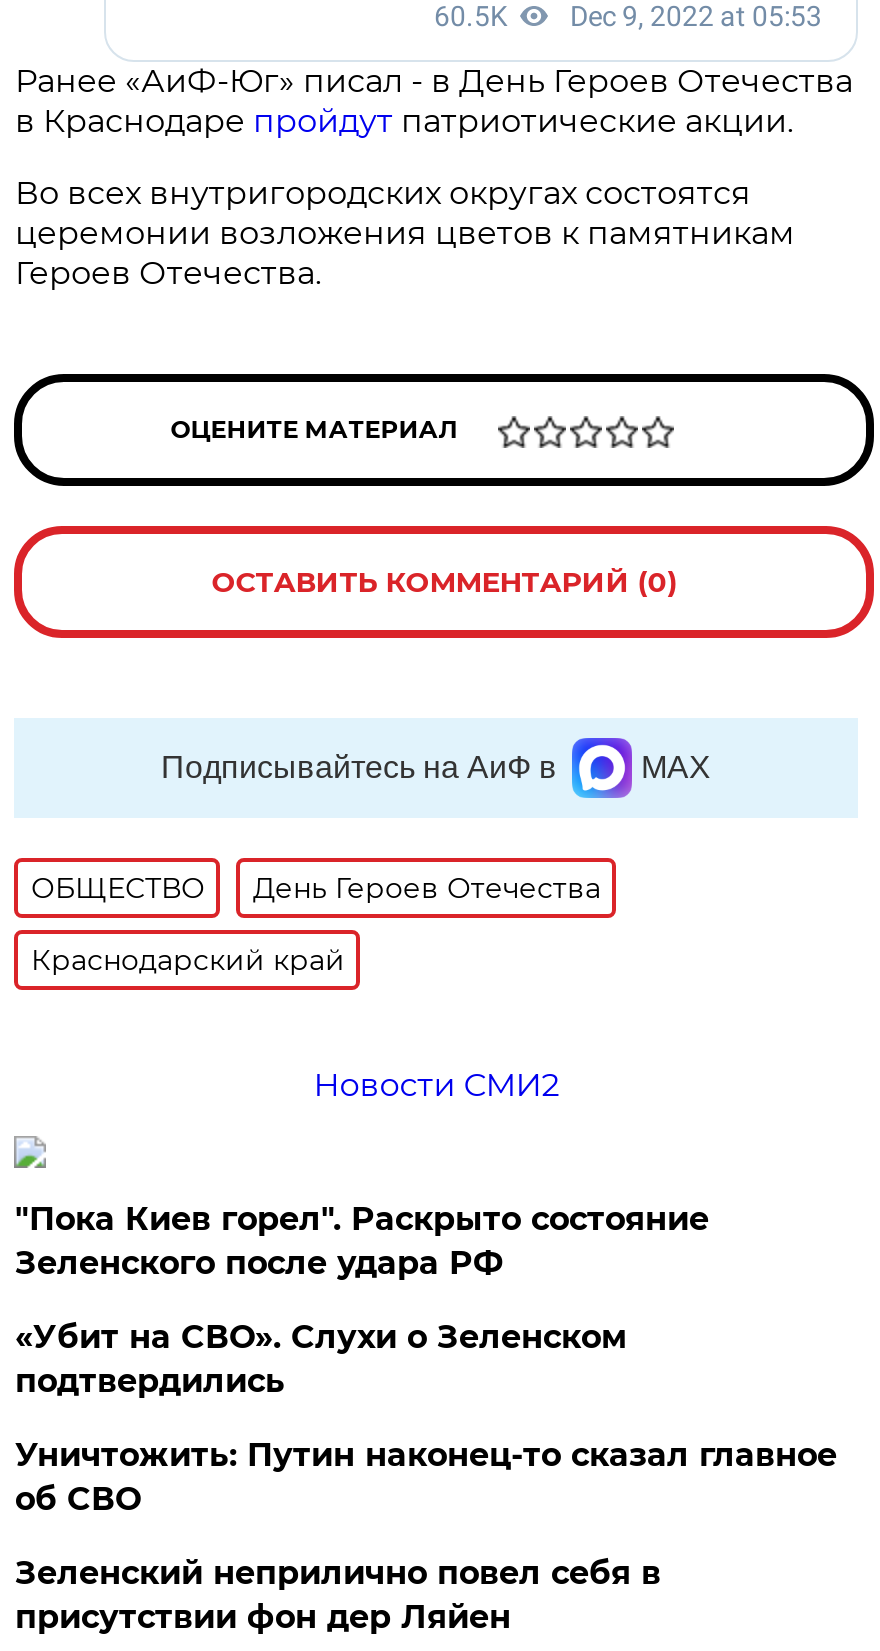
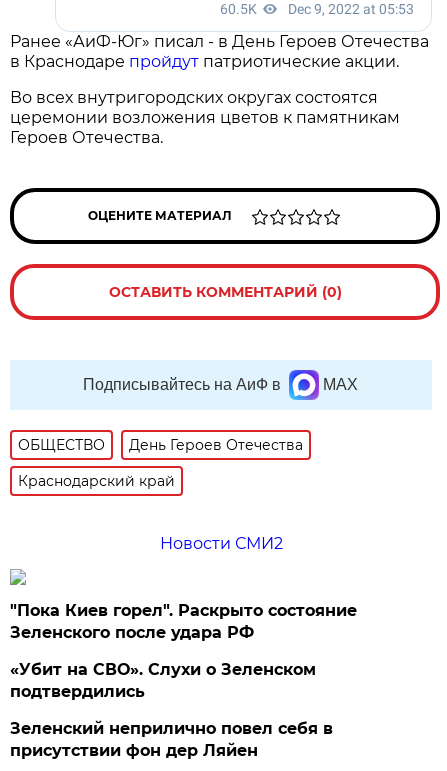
- Уничтожить: Путин наконец-то сказал главное
- об СВО
